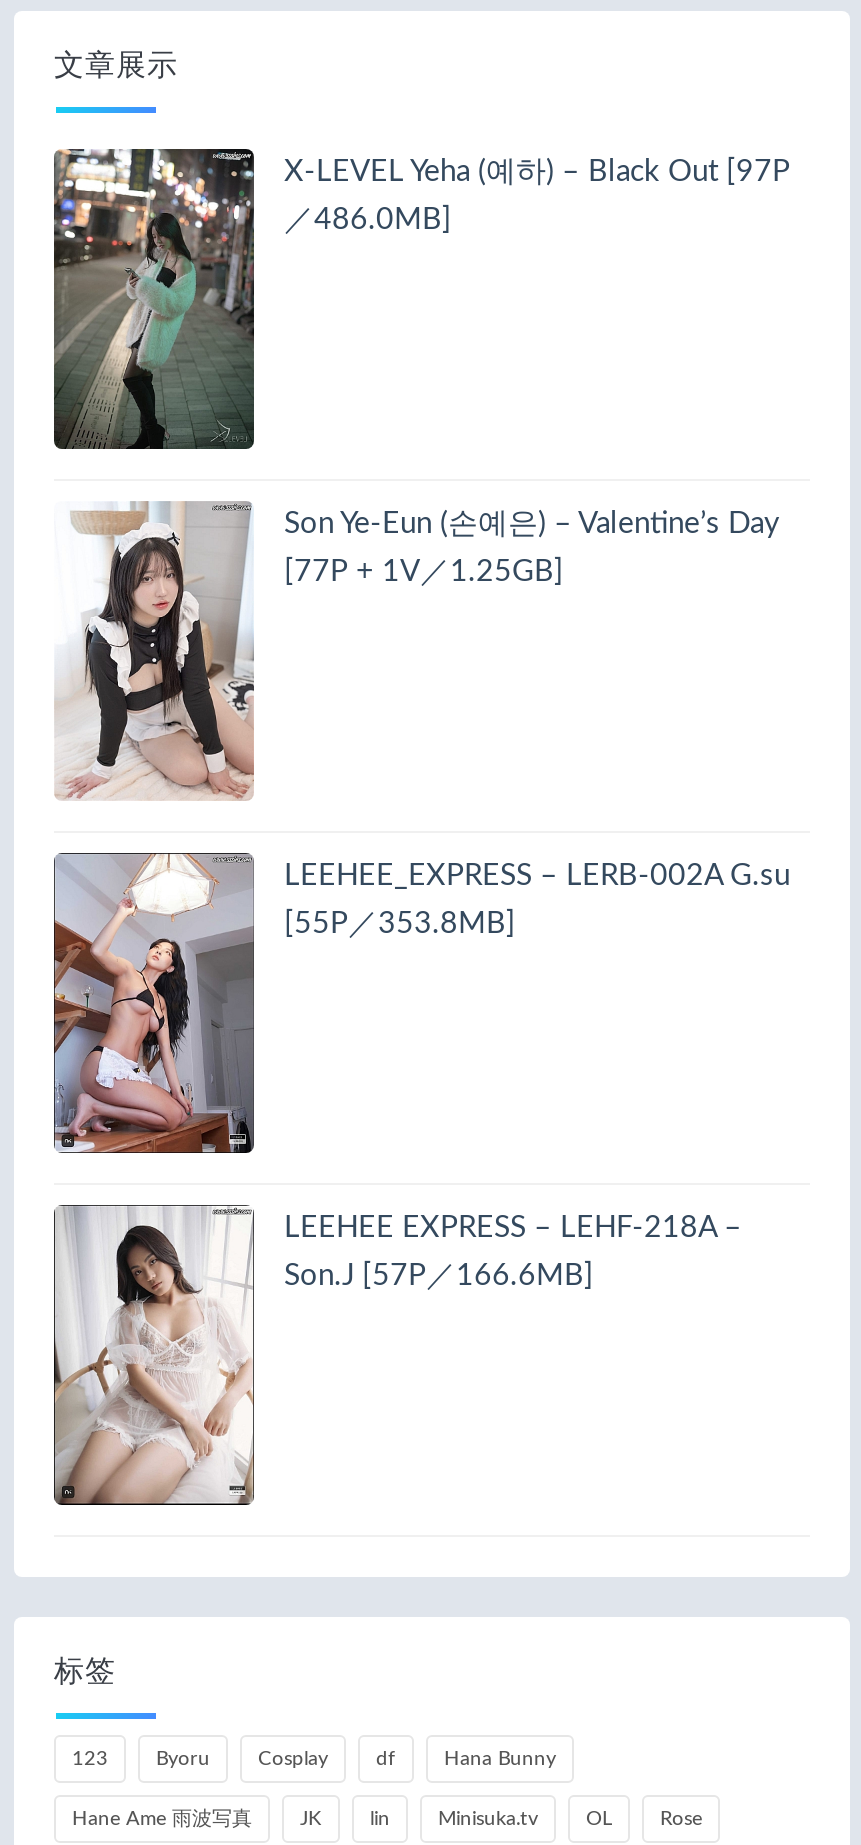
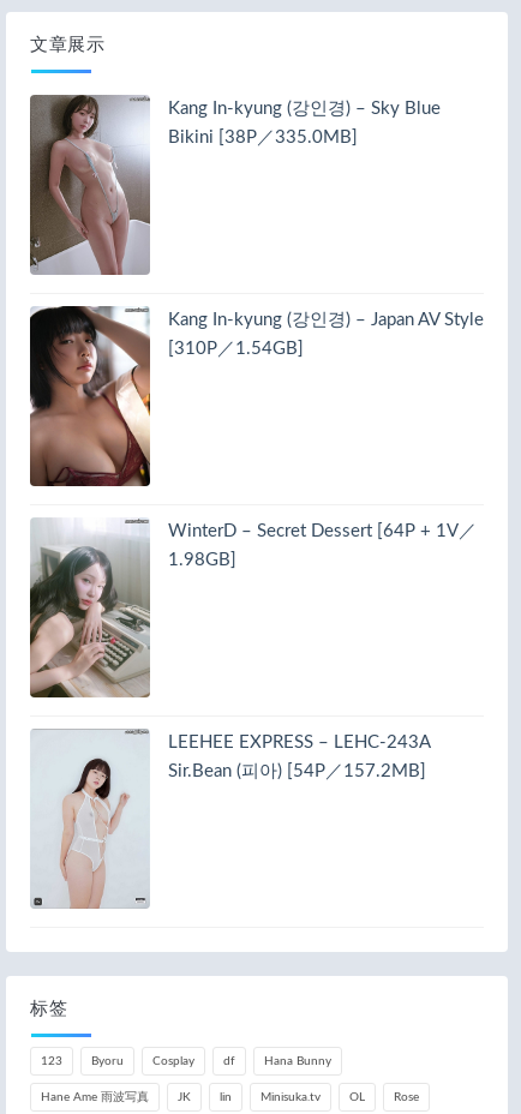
- [image]
- X-LEVEL Yeha (예하) – Black Out [97P
+ [image]
+ Kang In-kyung (강인경) – Sky Blue

- ／486.0MB]
+ Bikini [38P／335.0MB]

- [image]
- Son Ye-Eun (손예은) – Valentine’s Day
+ [image]
+ Kang In-kyung (강인경) – Japan AV Style

- [77P + 1V／1.25GB]
+ [310P／1.54GB]

- [image]
- LEEHEE_EXPRESS – LERB-002A G.su
+ [image]
+ WinterD – Secret Dessert [64P + 1V／

- [55P／353.8MB]
+ 1.98GB]

- [image]
- LEEHEE EXPRESS – LEHF-218A –
+ [image]
+ LEEHEE EXPRESS – LEHC-243A

- Son.J [57P／166.6MB]
+ Sir.Bean (피아) [54P／157.2MB]
